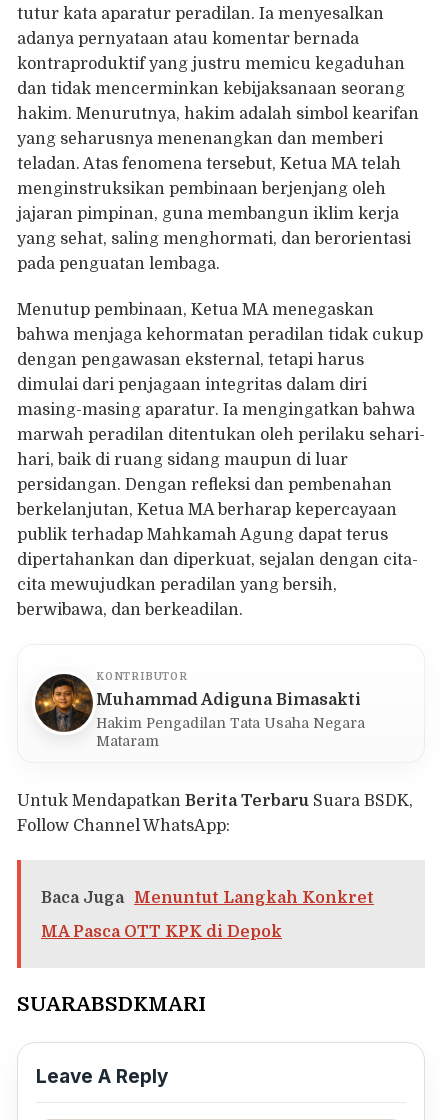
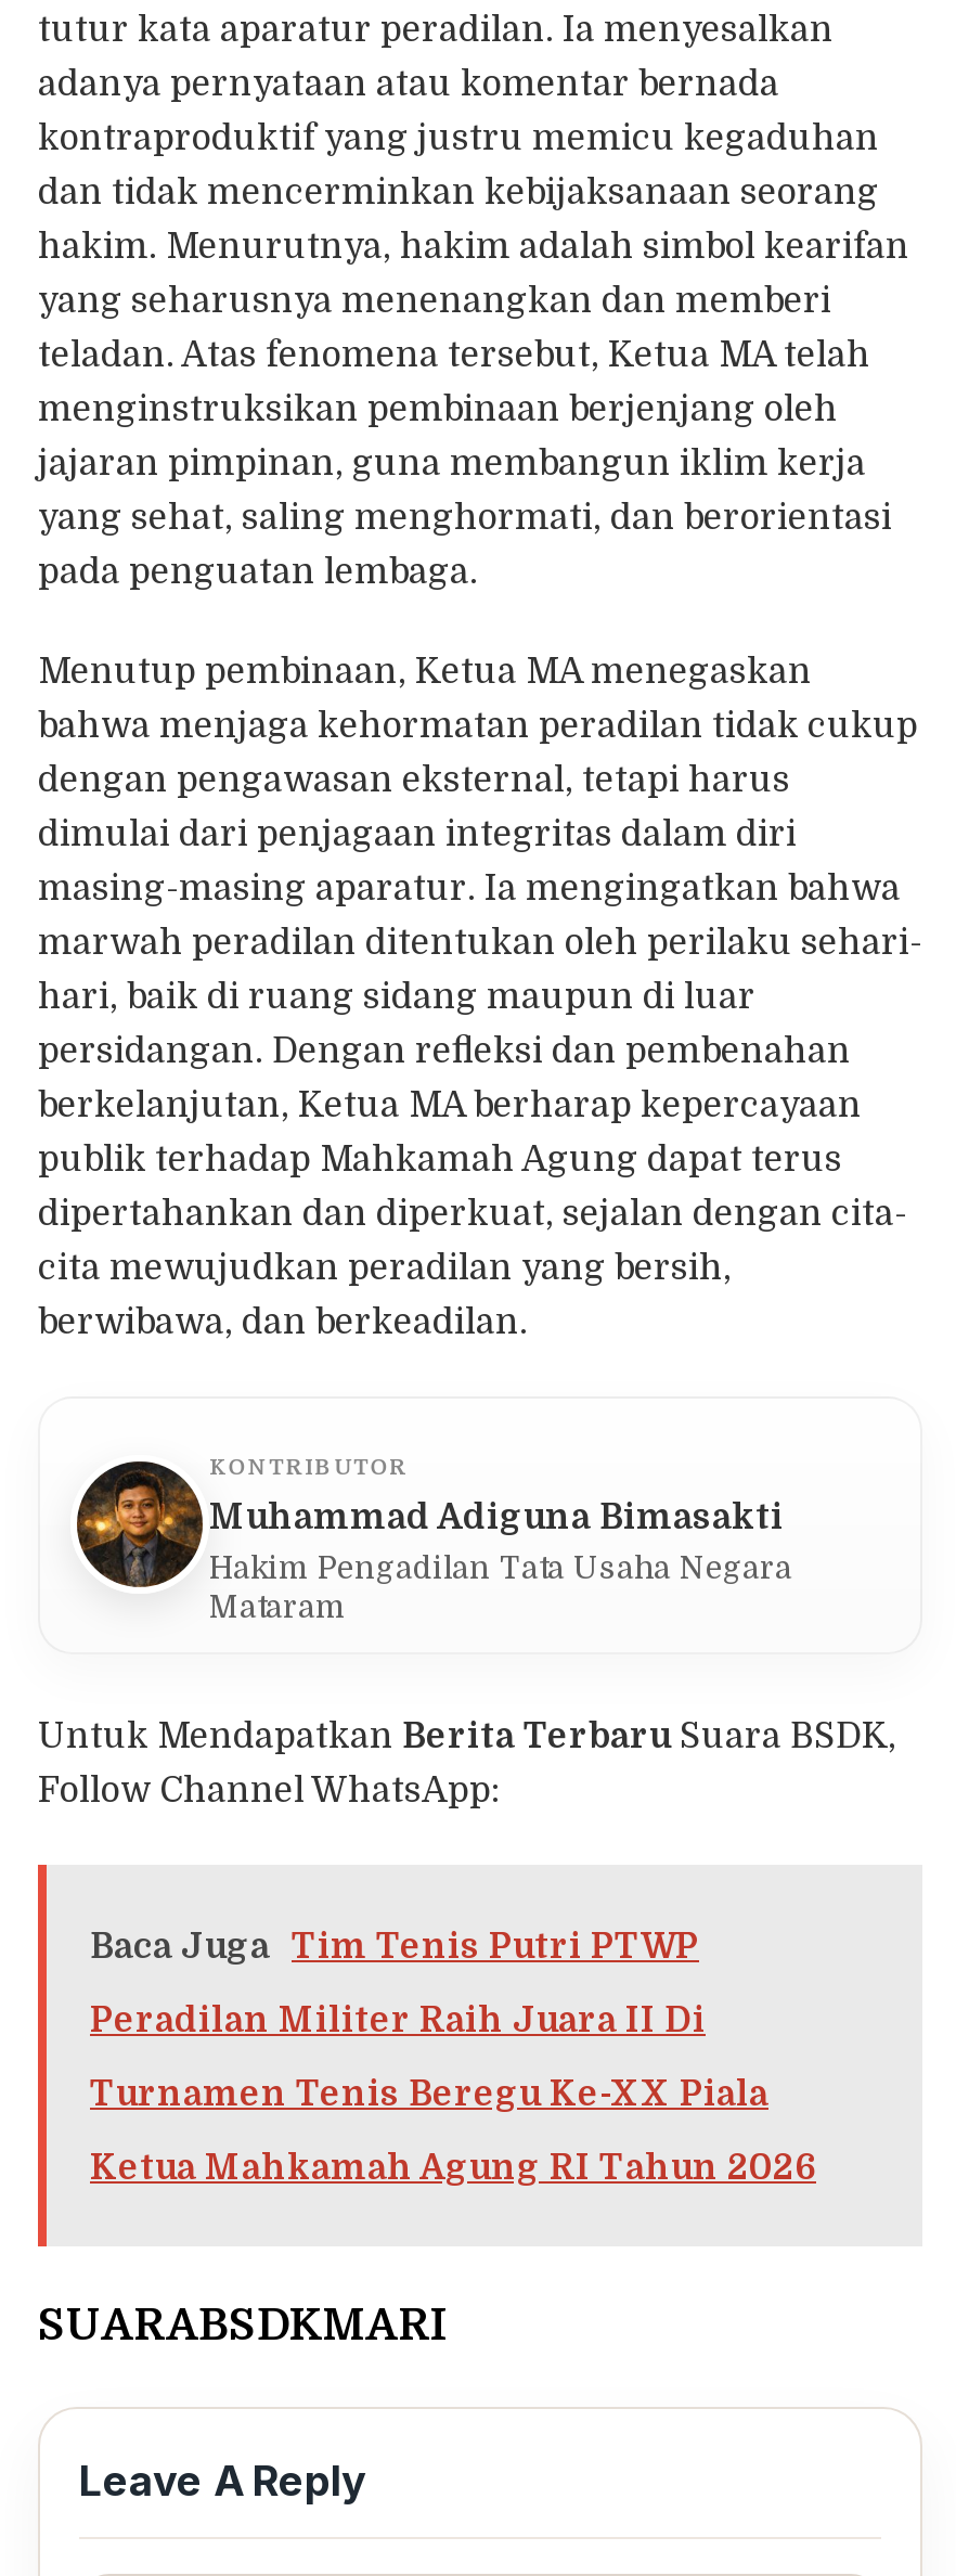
- Baca Juga Menuntut Langkah Konkret
- MA Pasca OTT KPK di Depok
+ Baca Juga Tim Tenis Putri PTWP
+ Peradilan Militer Raih Juara II Di
+ Turnamen Tenis Beregu Ke-XX Piala
+ Ketua Mahkamah Agung RI Tahun 2026
